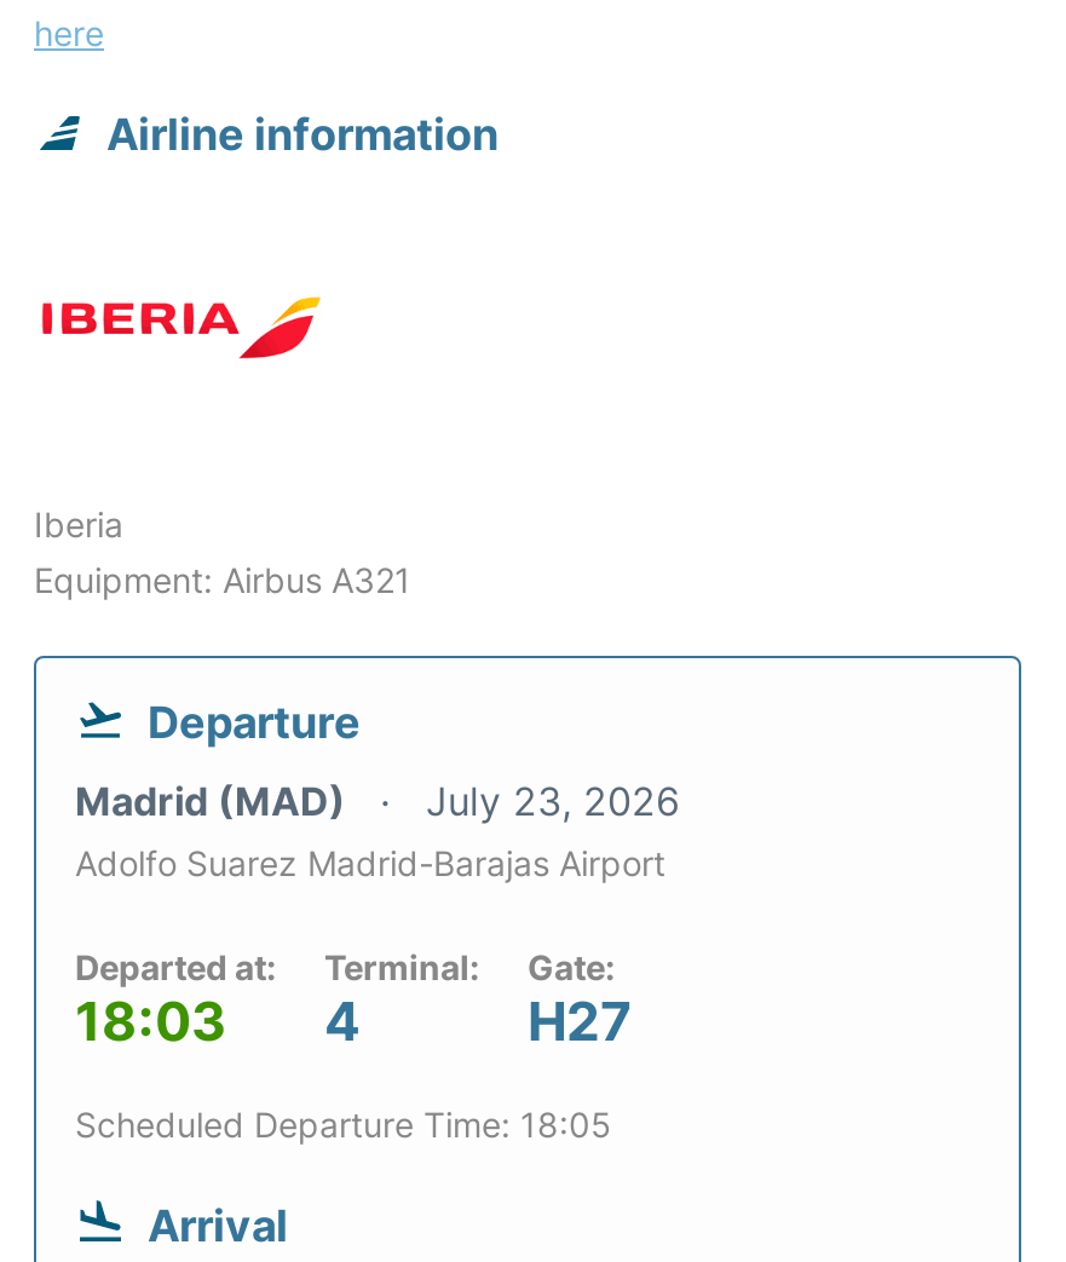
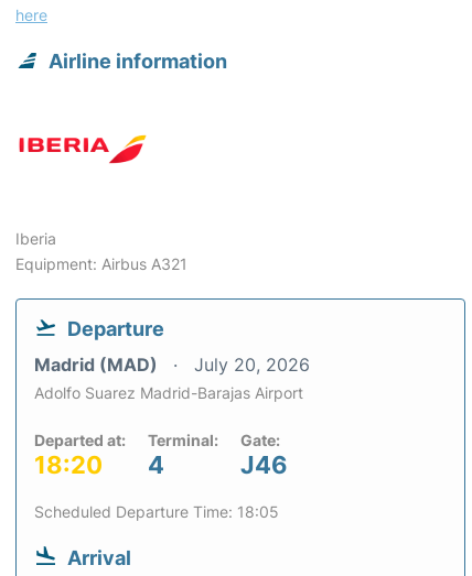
- Madrid (MAD) July 23, 2026
+ Madrid (MAD) July 20, 2026

- 18:03 4
+ 18:20 4

- H27
+ J46
